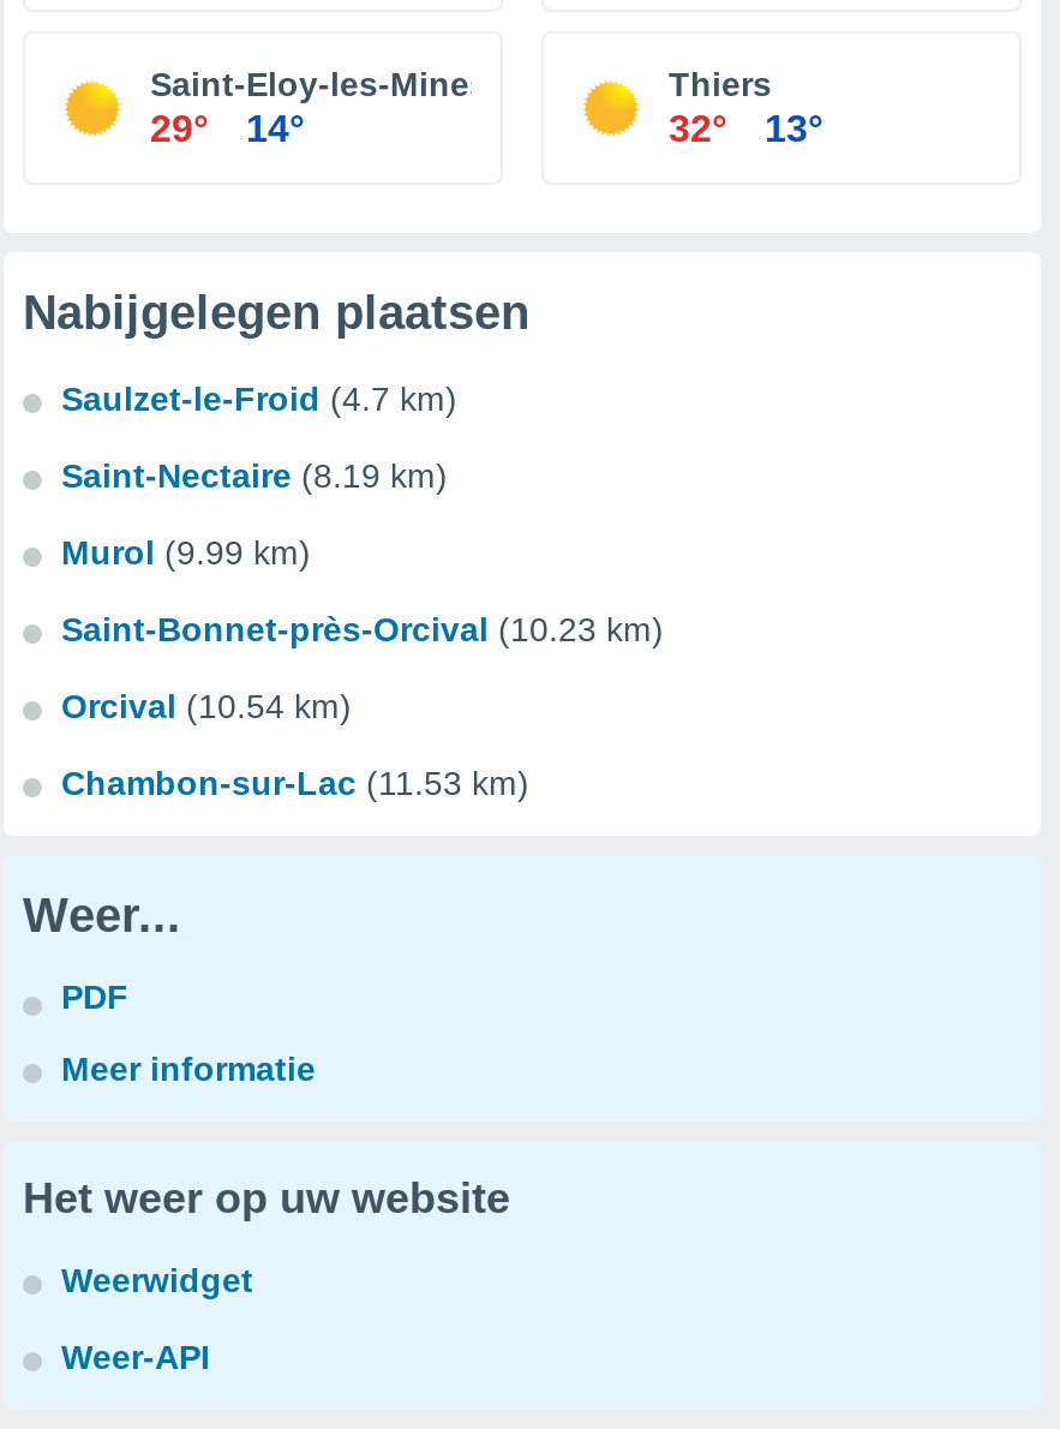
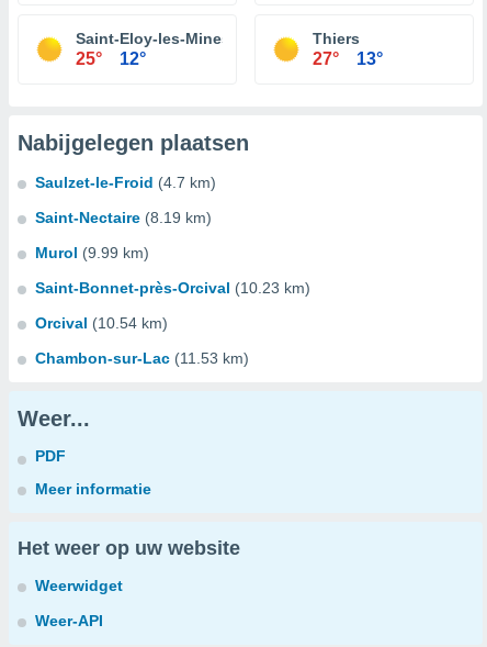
- 29°
+ 25°

- 14°
+ 12°

- 32° 13°
+ 27° 13°
